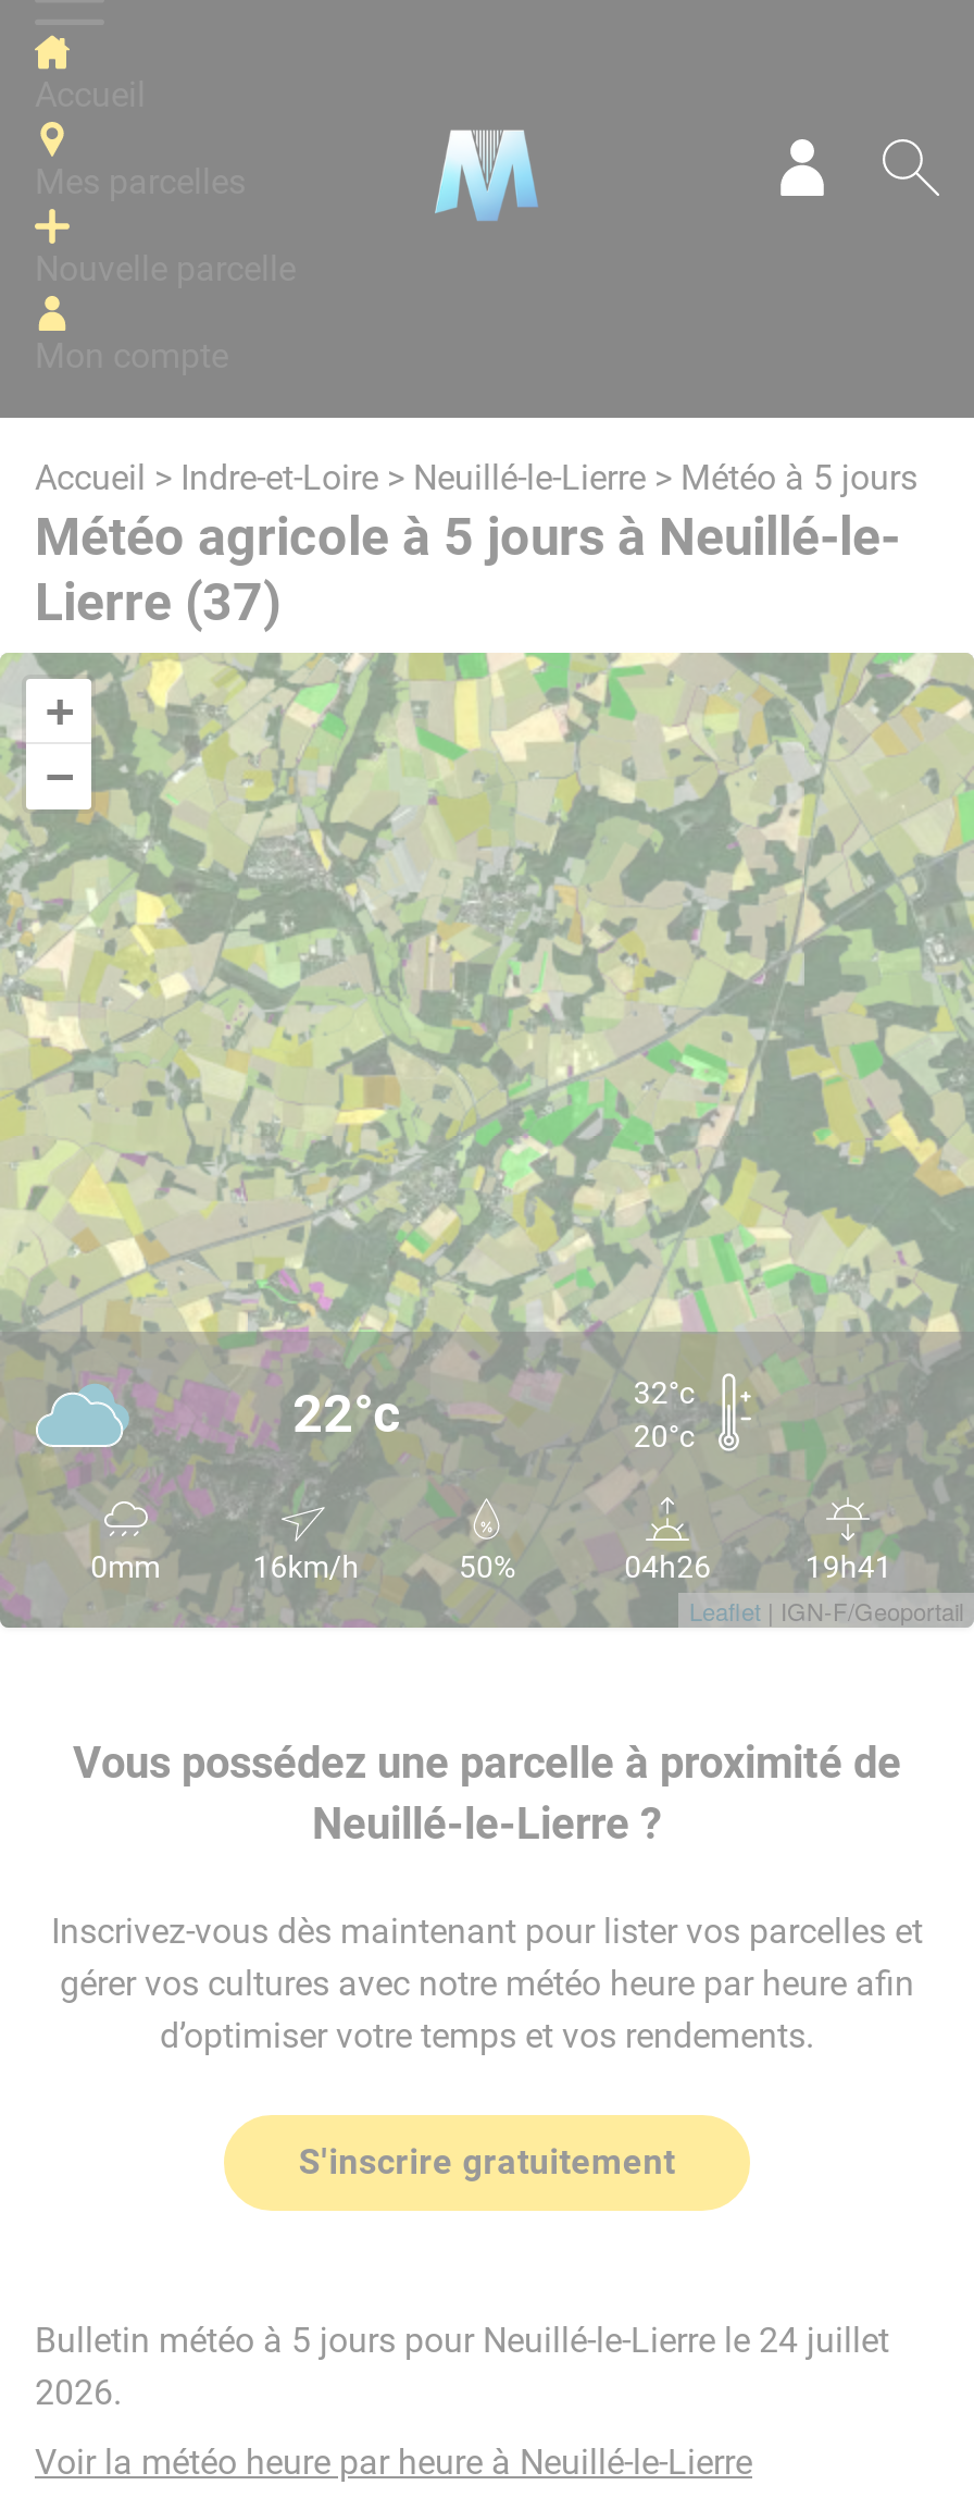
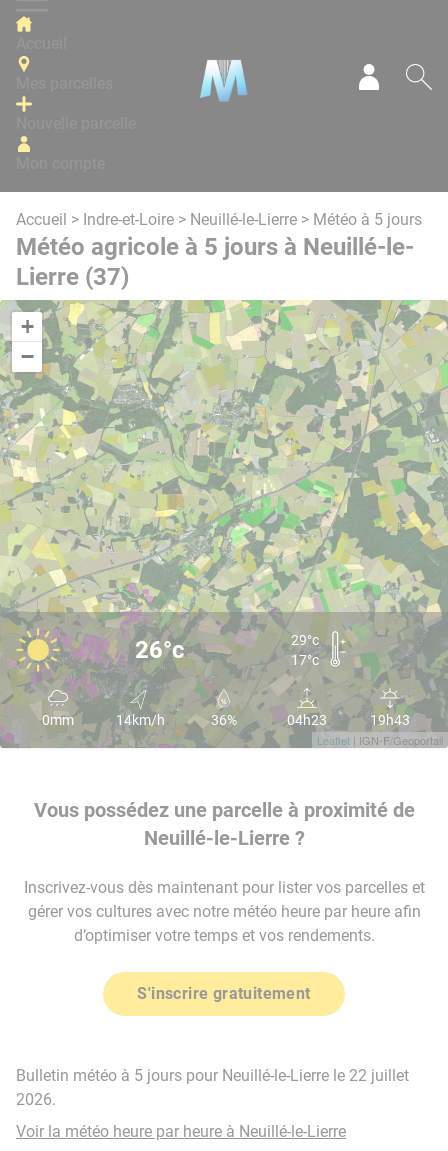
- [image]
+ [image]

- 22°c
- 32°c
- 20°c
+ 26°c
+ 29°c
+ 17°c

- 16km/h
- 50%
- 04h26
- 19h41
+ 14km/h
+ 36%
+ 04h23
+ 19h43

- Bulletin météo à 5 jours pour Neuillé-le-Lierre le 24 juillet
+ Bulletin météo à 5 jours pour Neuillé-le-Lierre le 22 juillet
